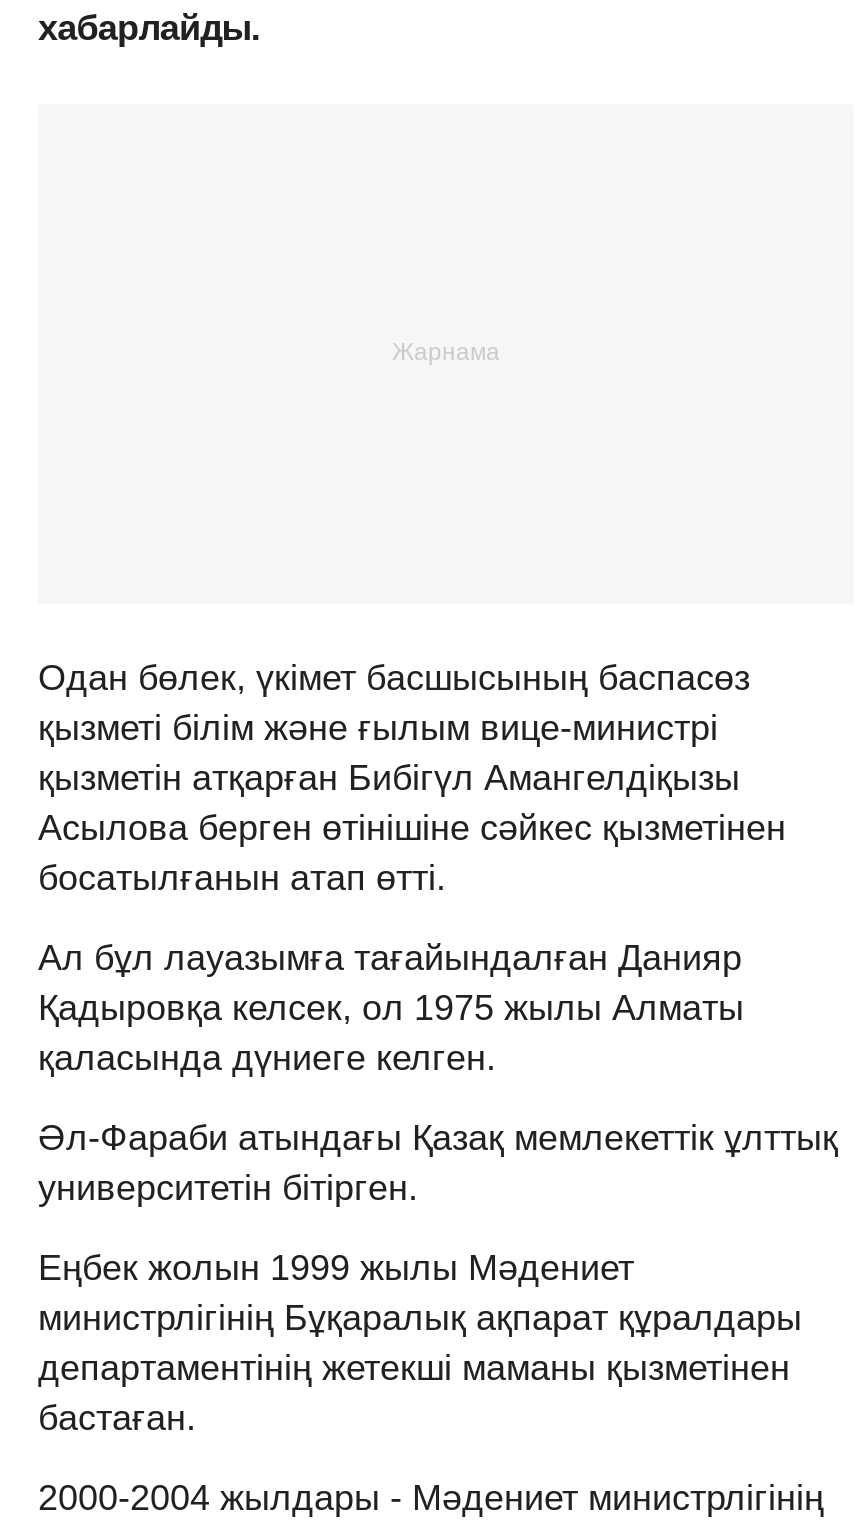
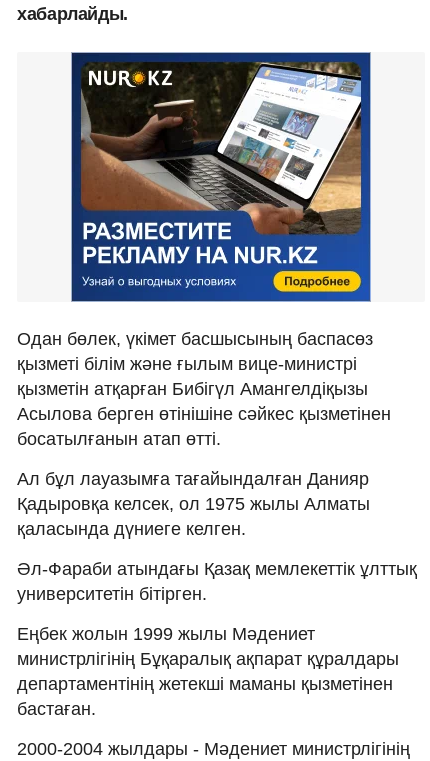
+ [image]
